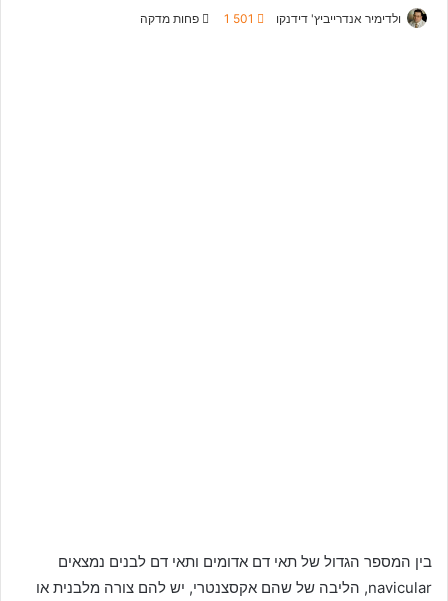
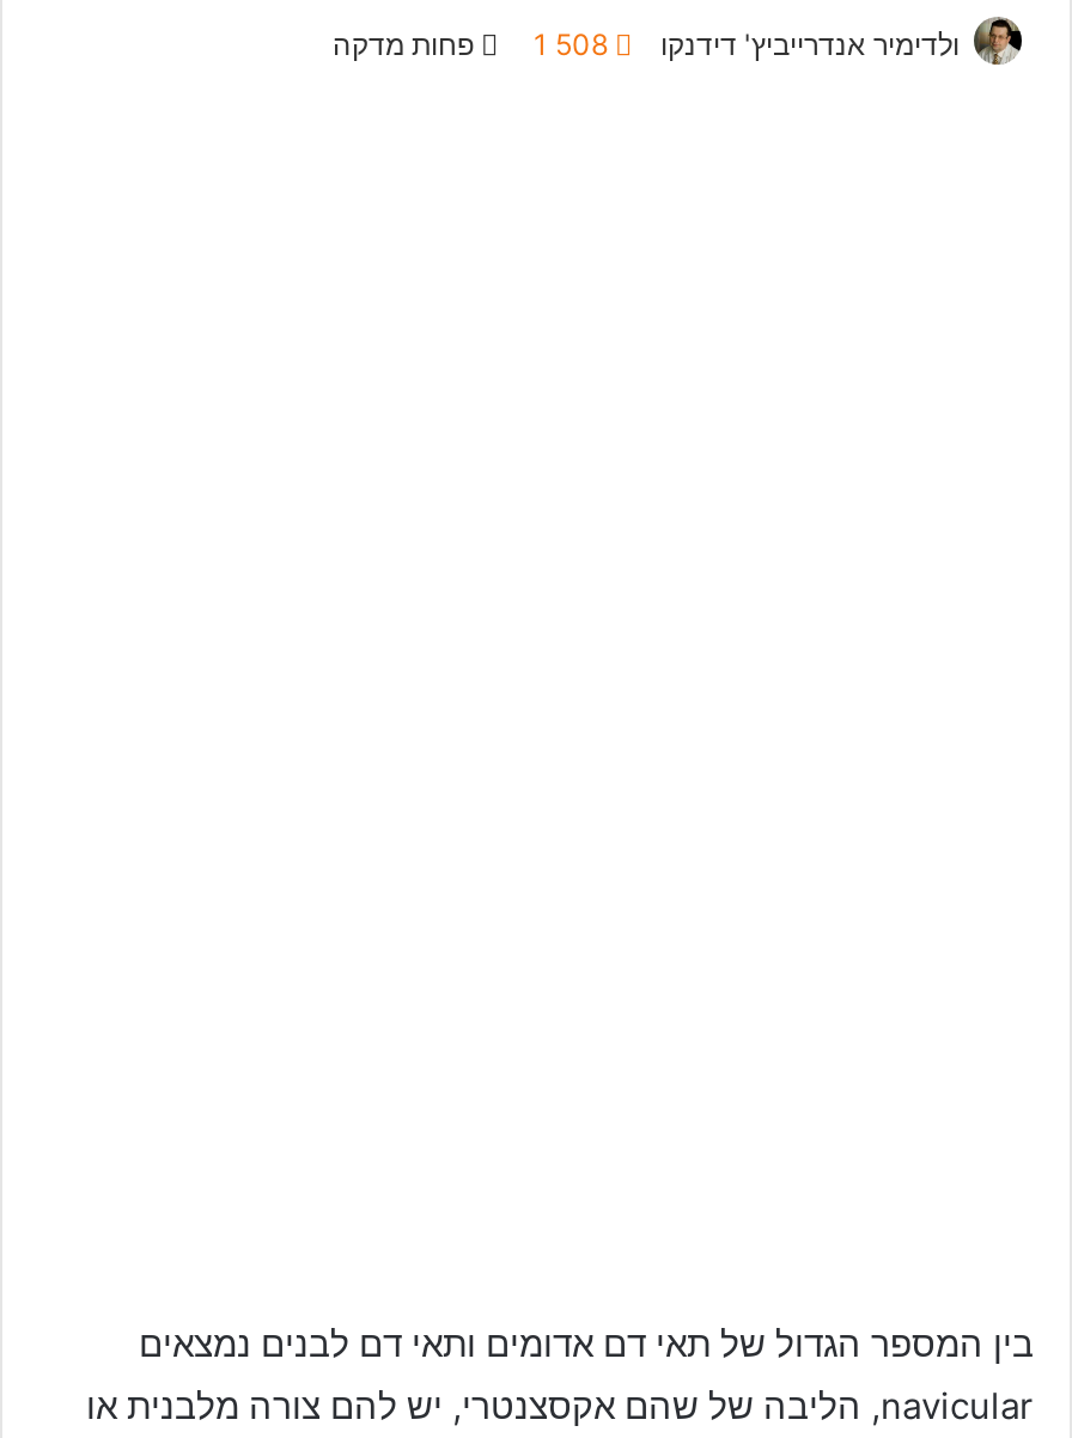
- ולדימיר אנדרייביץ' דידנקו 1 501 פחות מדקה
+ ולדימיר אנדרייביץ' דידנקו 1 508 פחות מדקה
